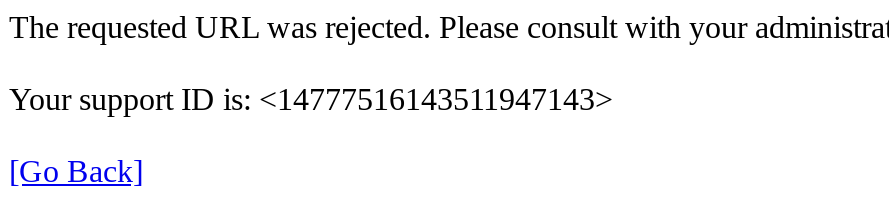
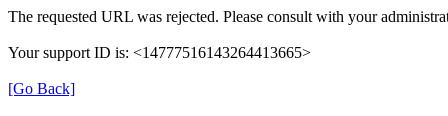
- Your support ID is: <14777516143511947143>
+ Your support ID is: <14777516143264413665>
